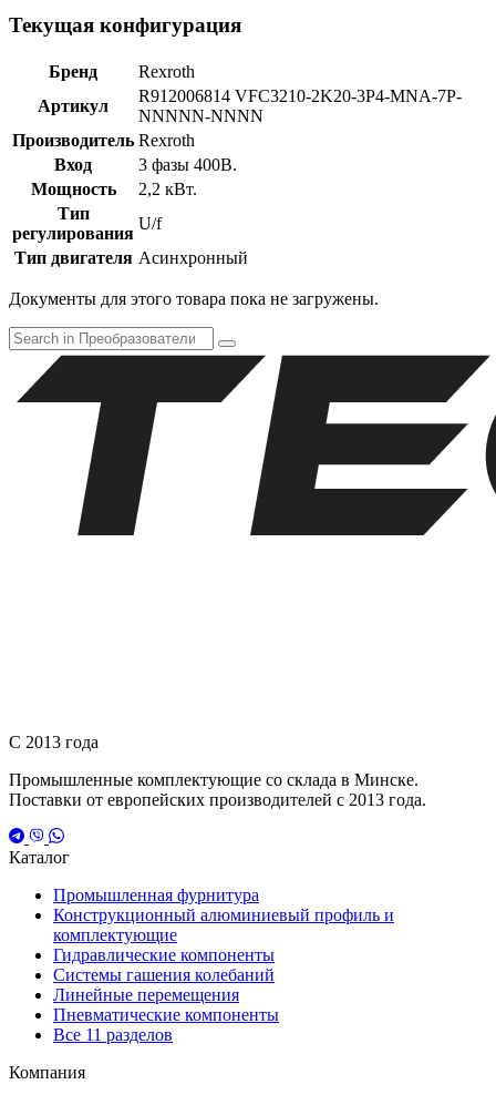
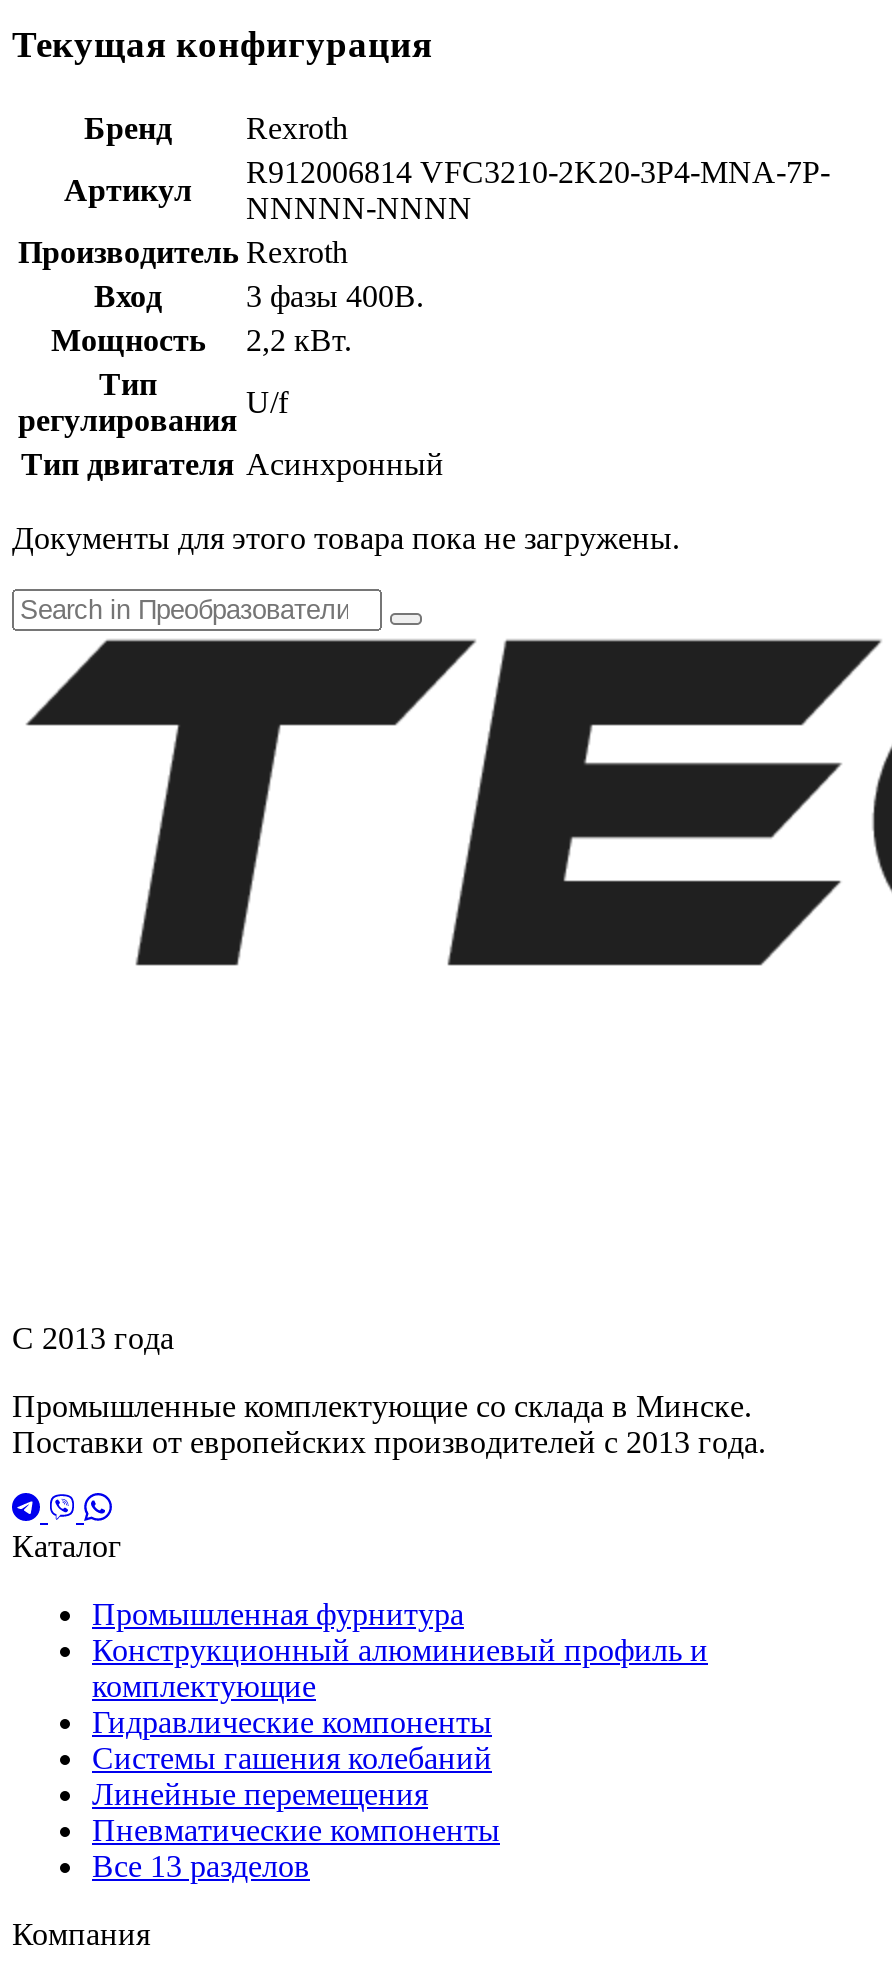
- Все 11 разделов
+ Все 13 разделов
